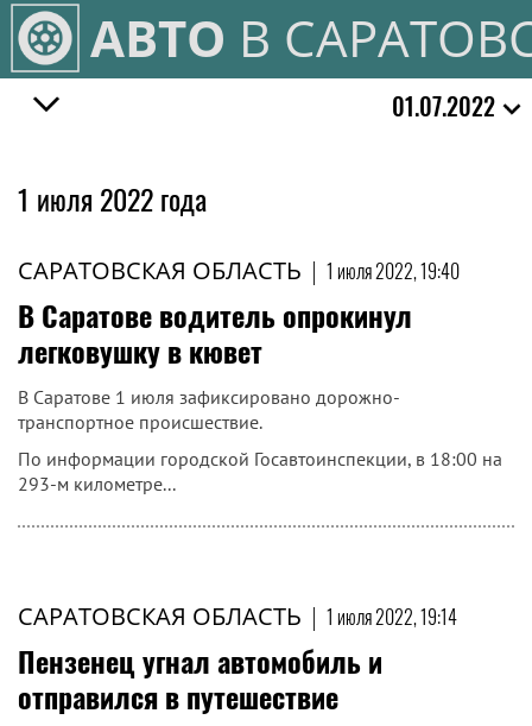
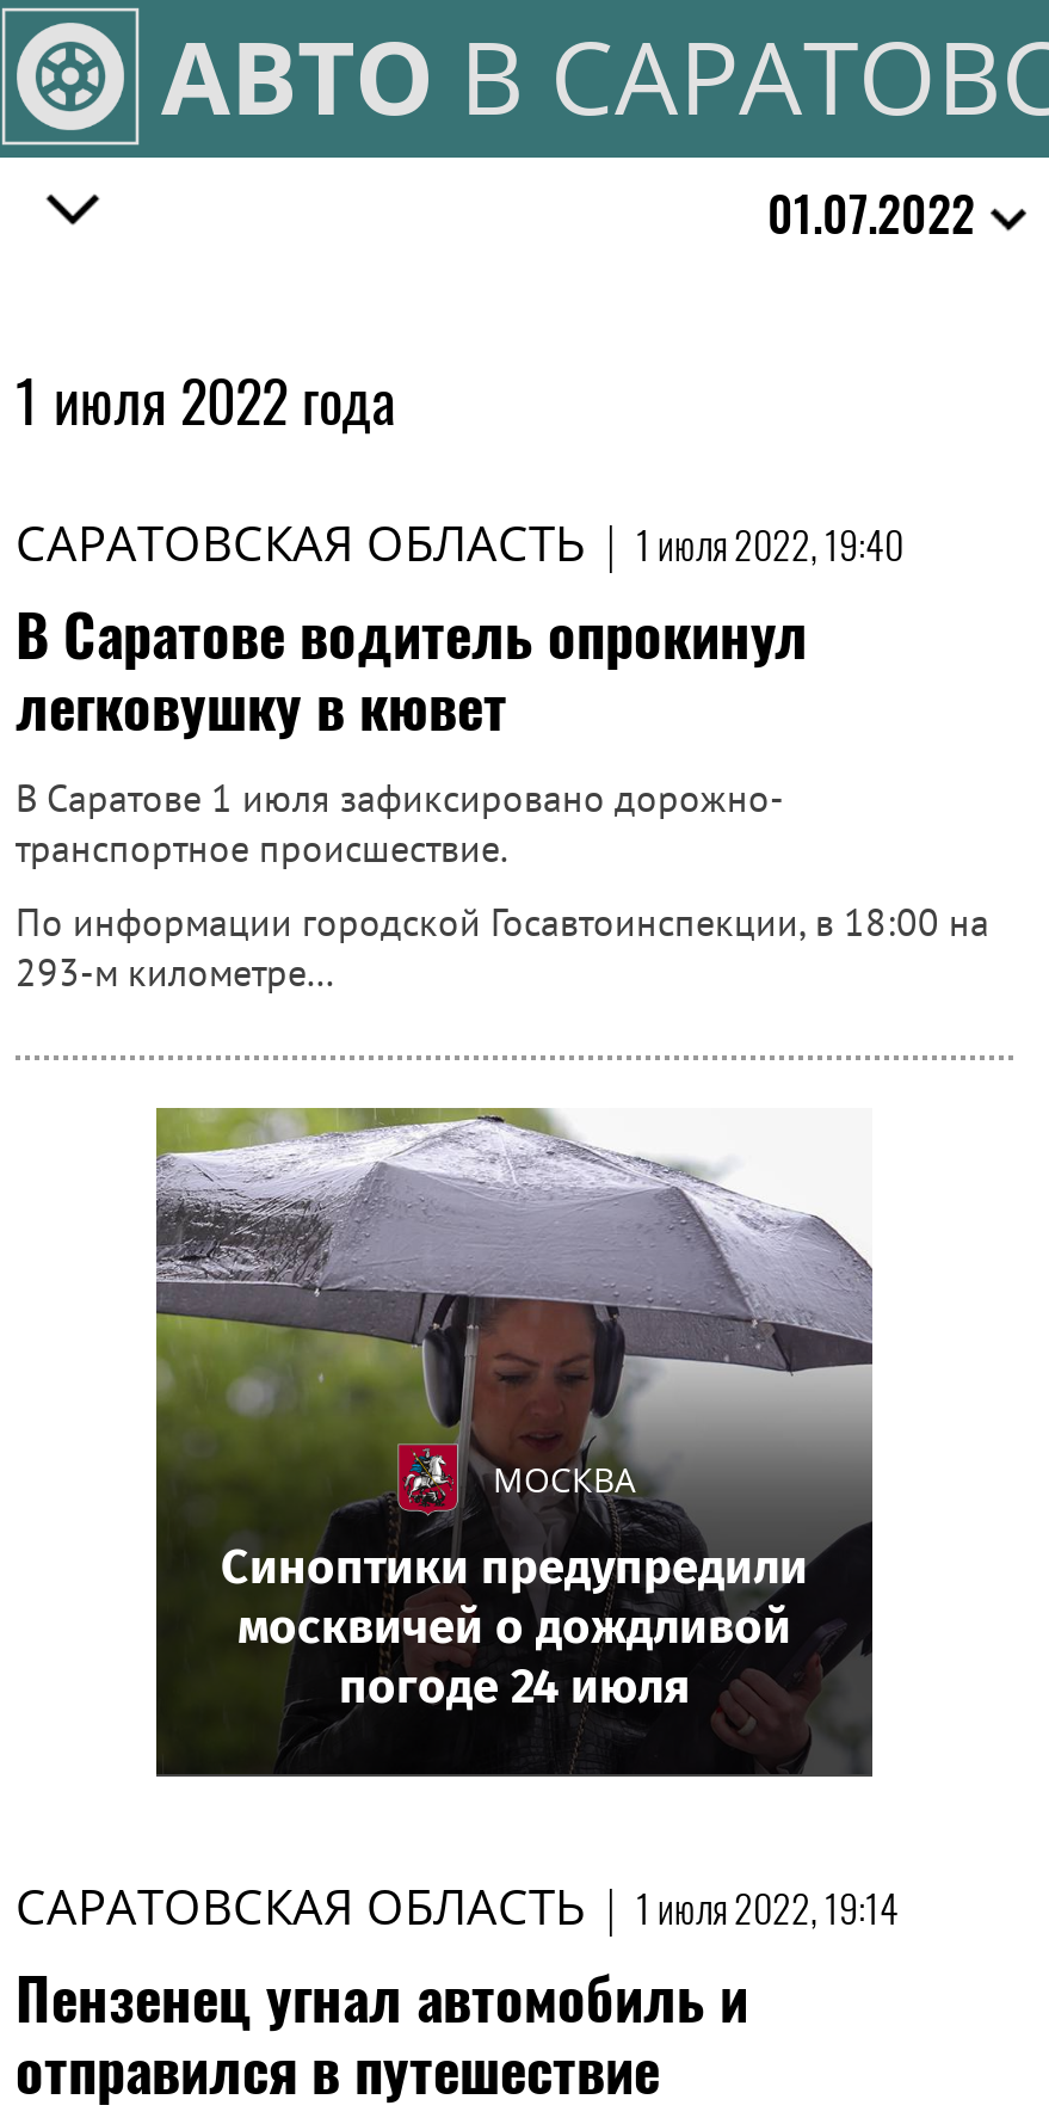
+ [image]
+ МОСКВА
+ Синоптики предупредили
+ москвичей о дождливой
+ погоде 24 июля
